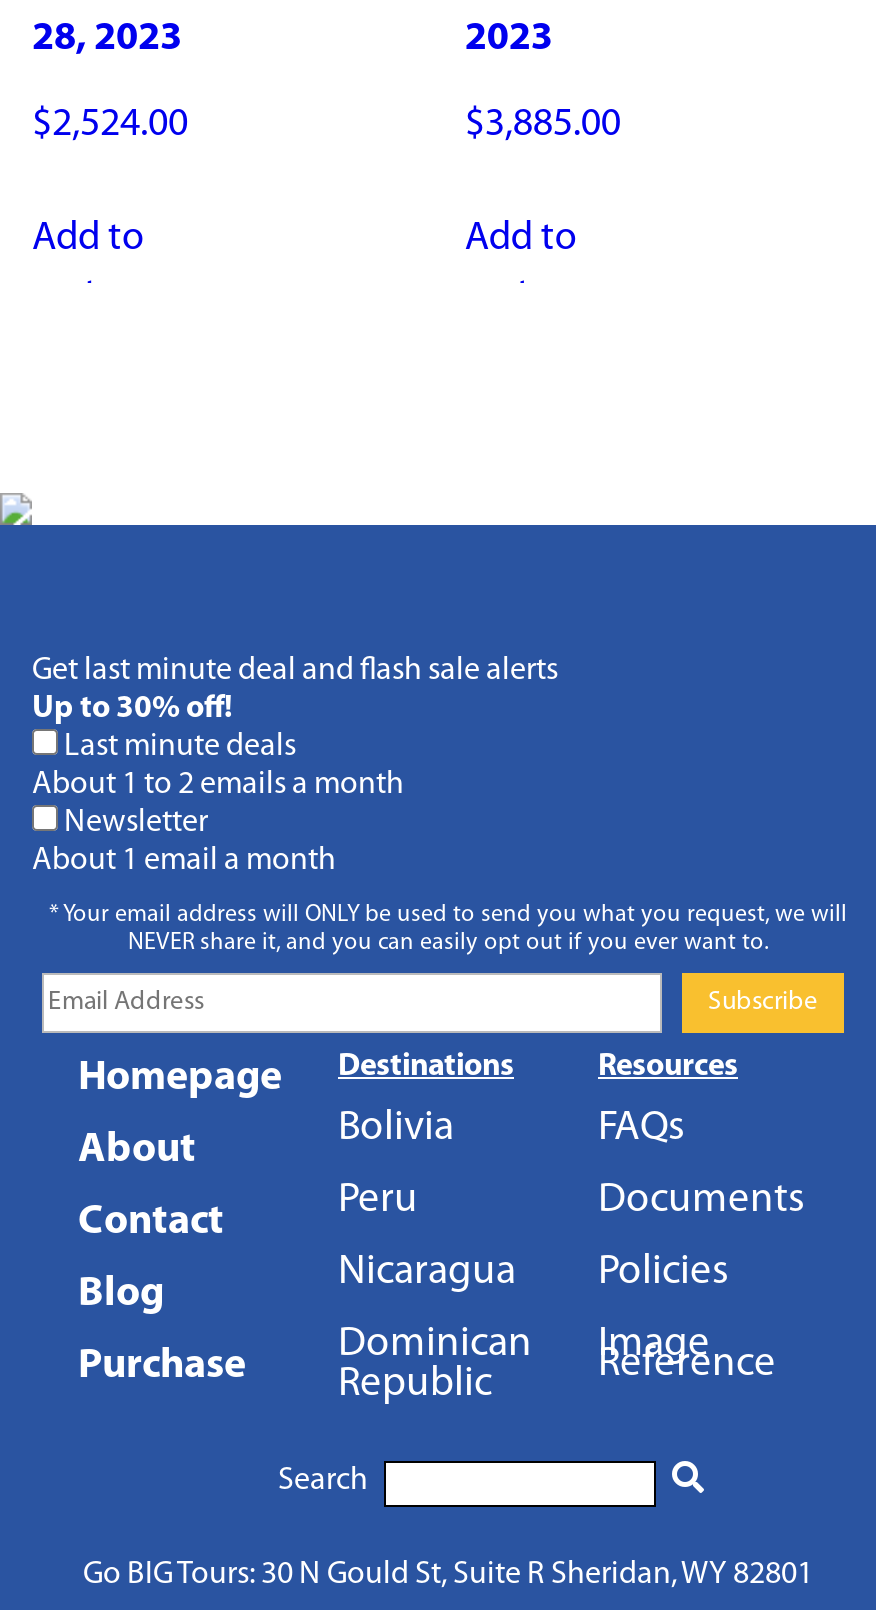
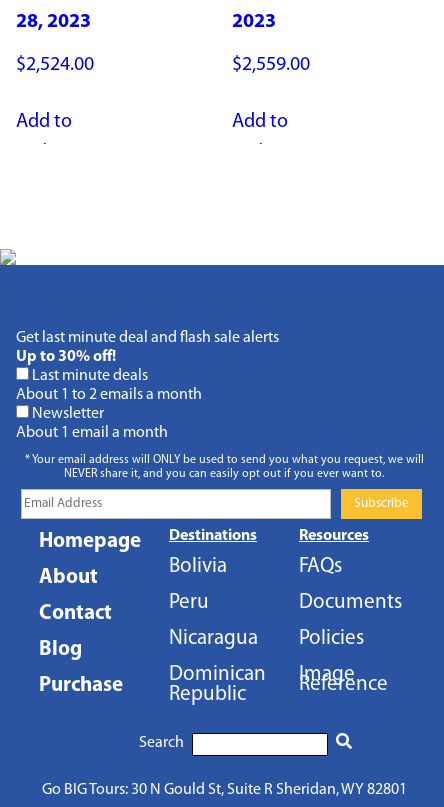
- $3,885.00
+ $2,559.00
